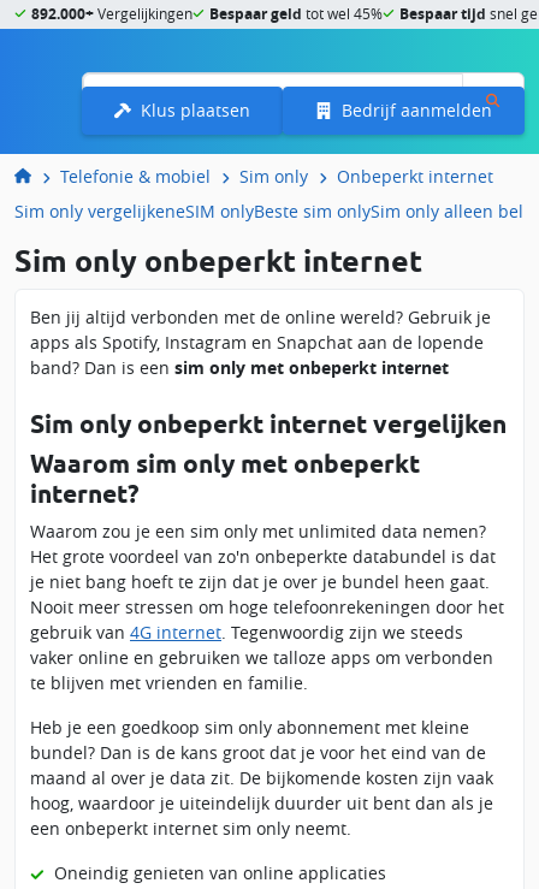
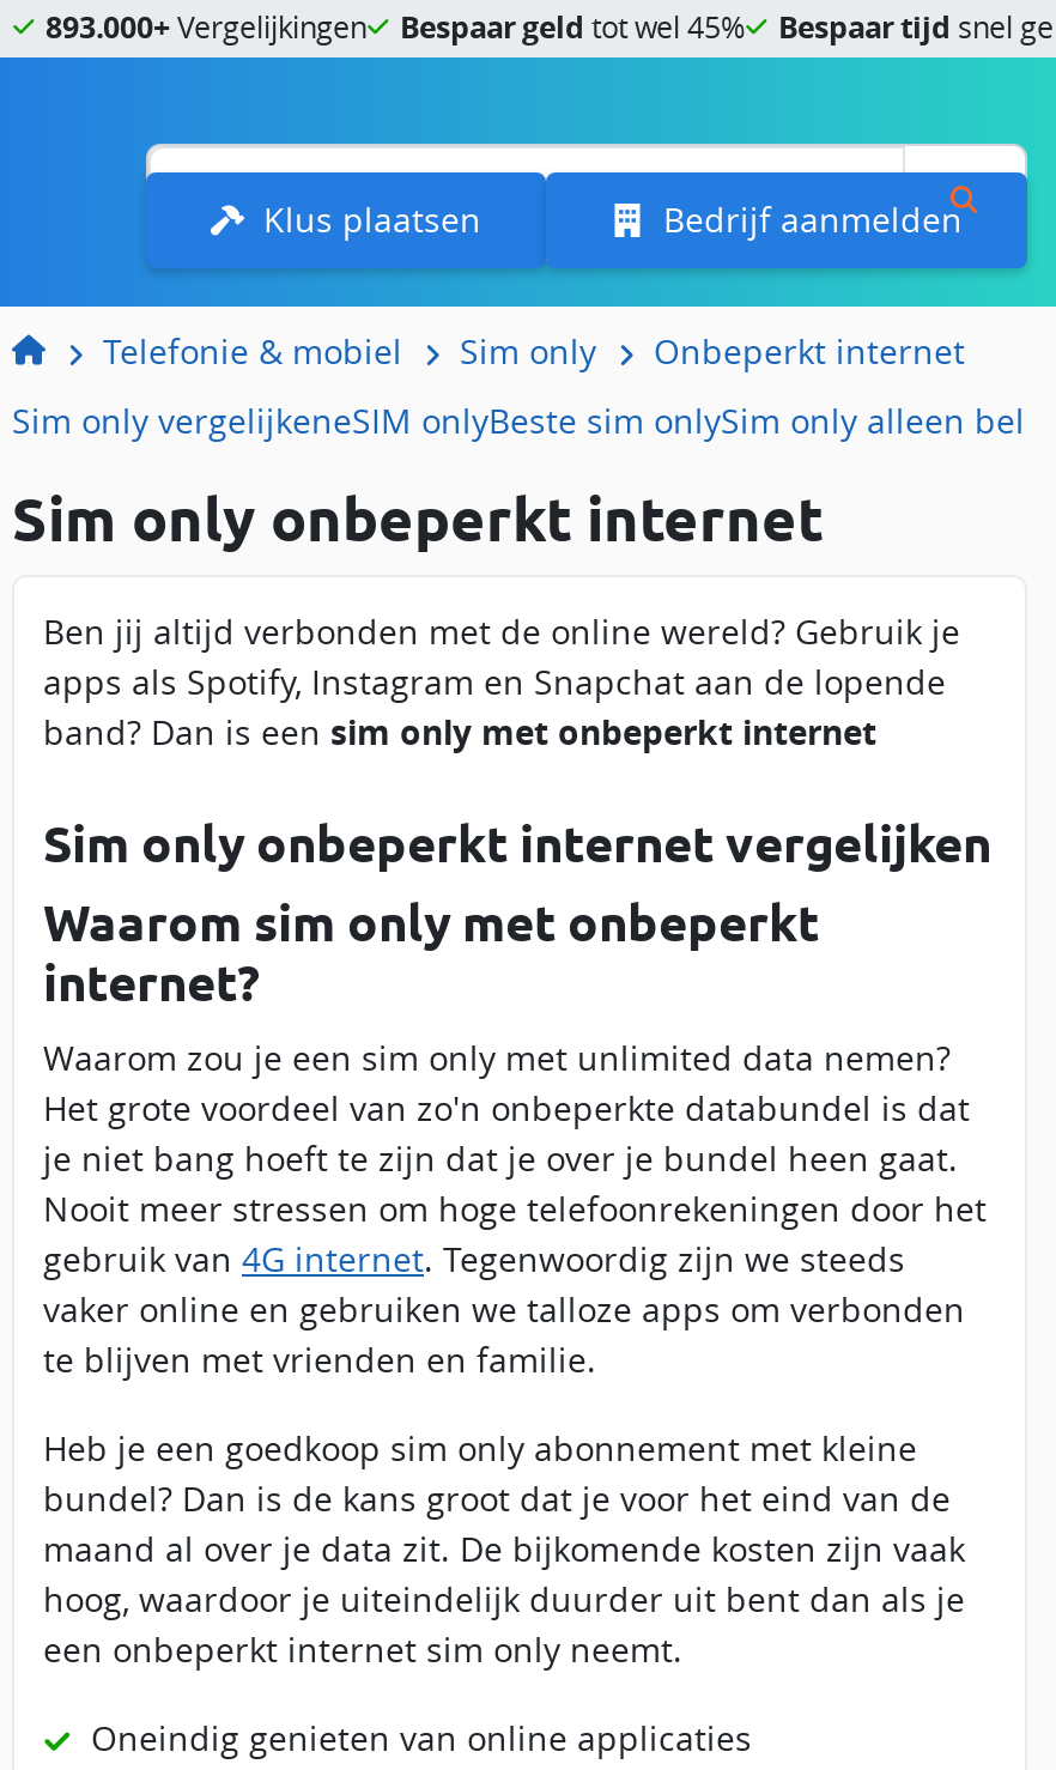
- 892.000+ Vergelijkingen
+ 893.000+ Vergelijkingen
